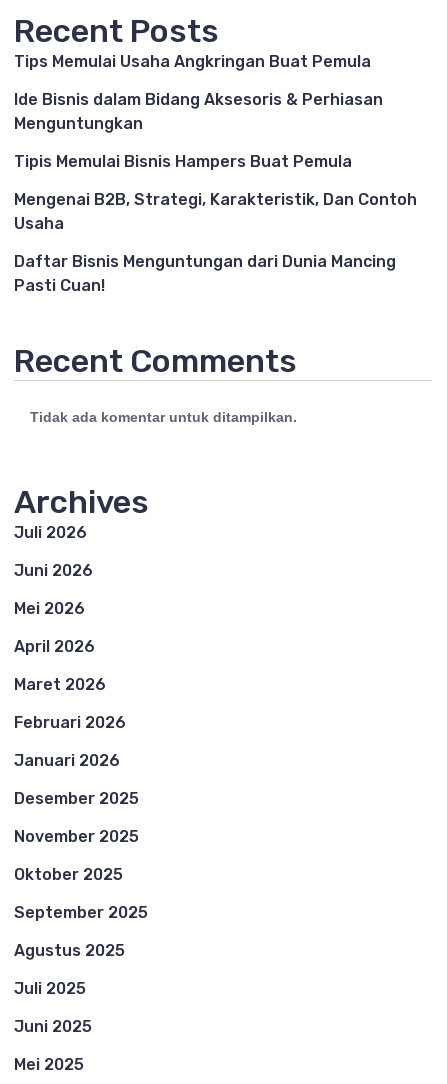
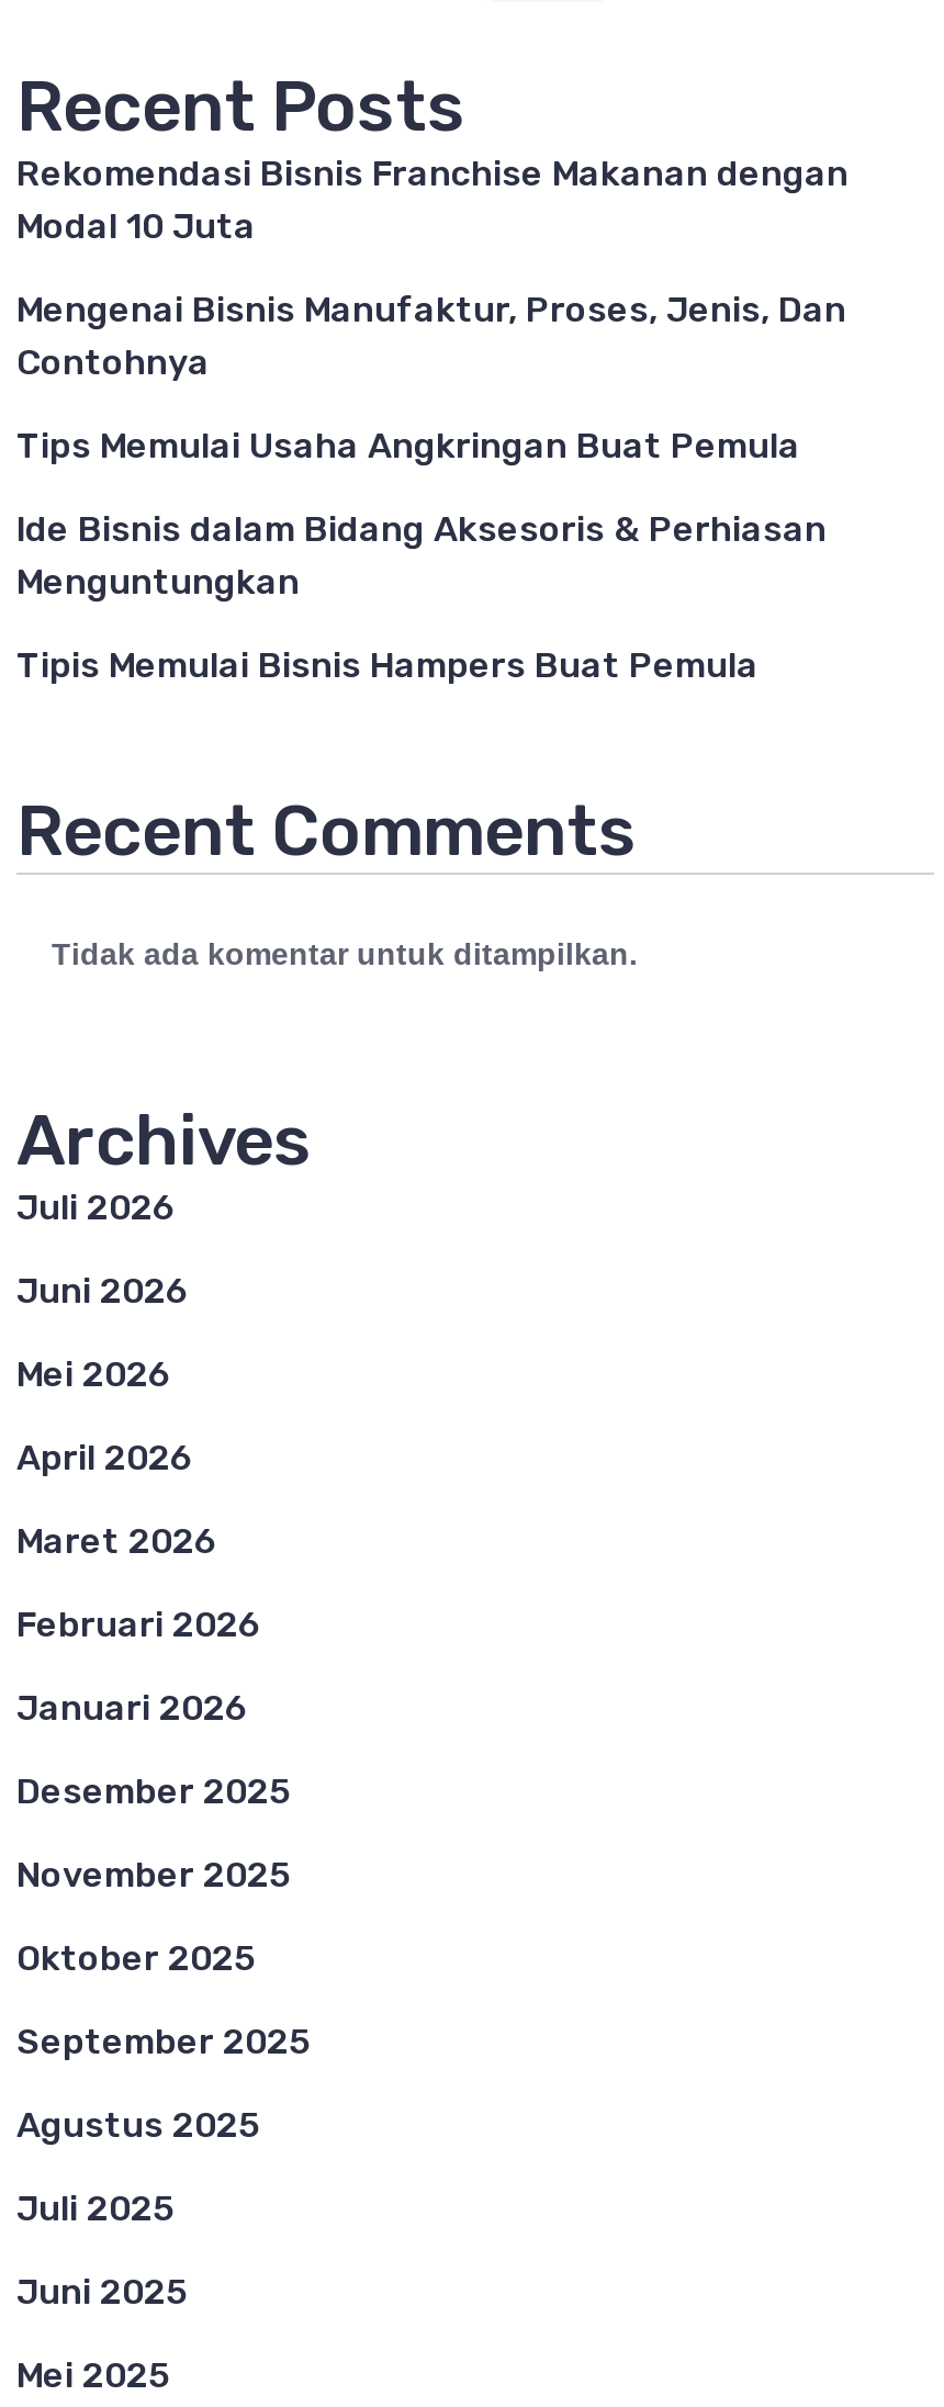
+ Rekomendasi Bisnis Franchise Makanan dengan
+ Modal 10 Juta
+ Mengenai Bisnis Manufaktur, Proses, Jenis, Dan
+ Contohnya

moved down: Tips Memulai Usaha Angkringan Buat Pemula | Ide Bisnis dalam Bidang Aksesoris & Perhiasan | Menguntungkan | Tipis Memulai Bisnis Hampers Buat Pemula

- Mengenai B2B, Strategi, Karakteristik, Dan Contoh
- Usaha
- Daftar Bisnis Menguntungan dari Dunia Mancing
- Pasti Cuan!
